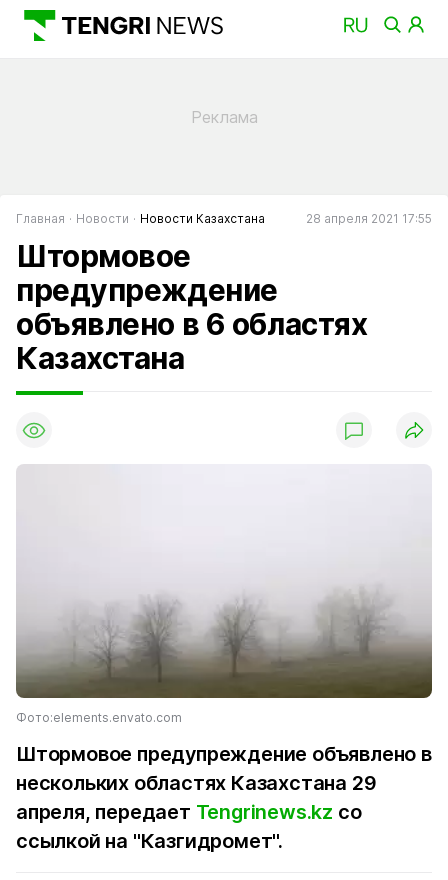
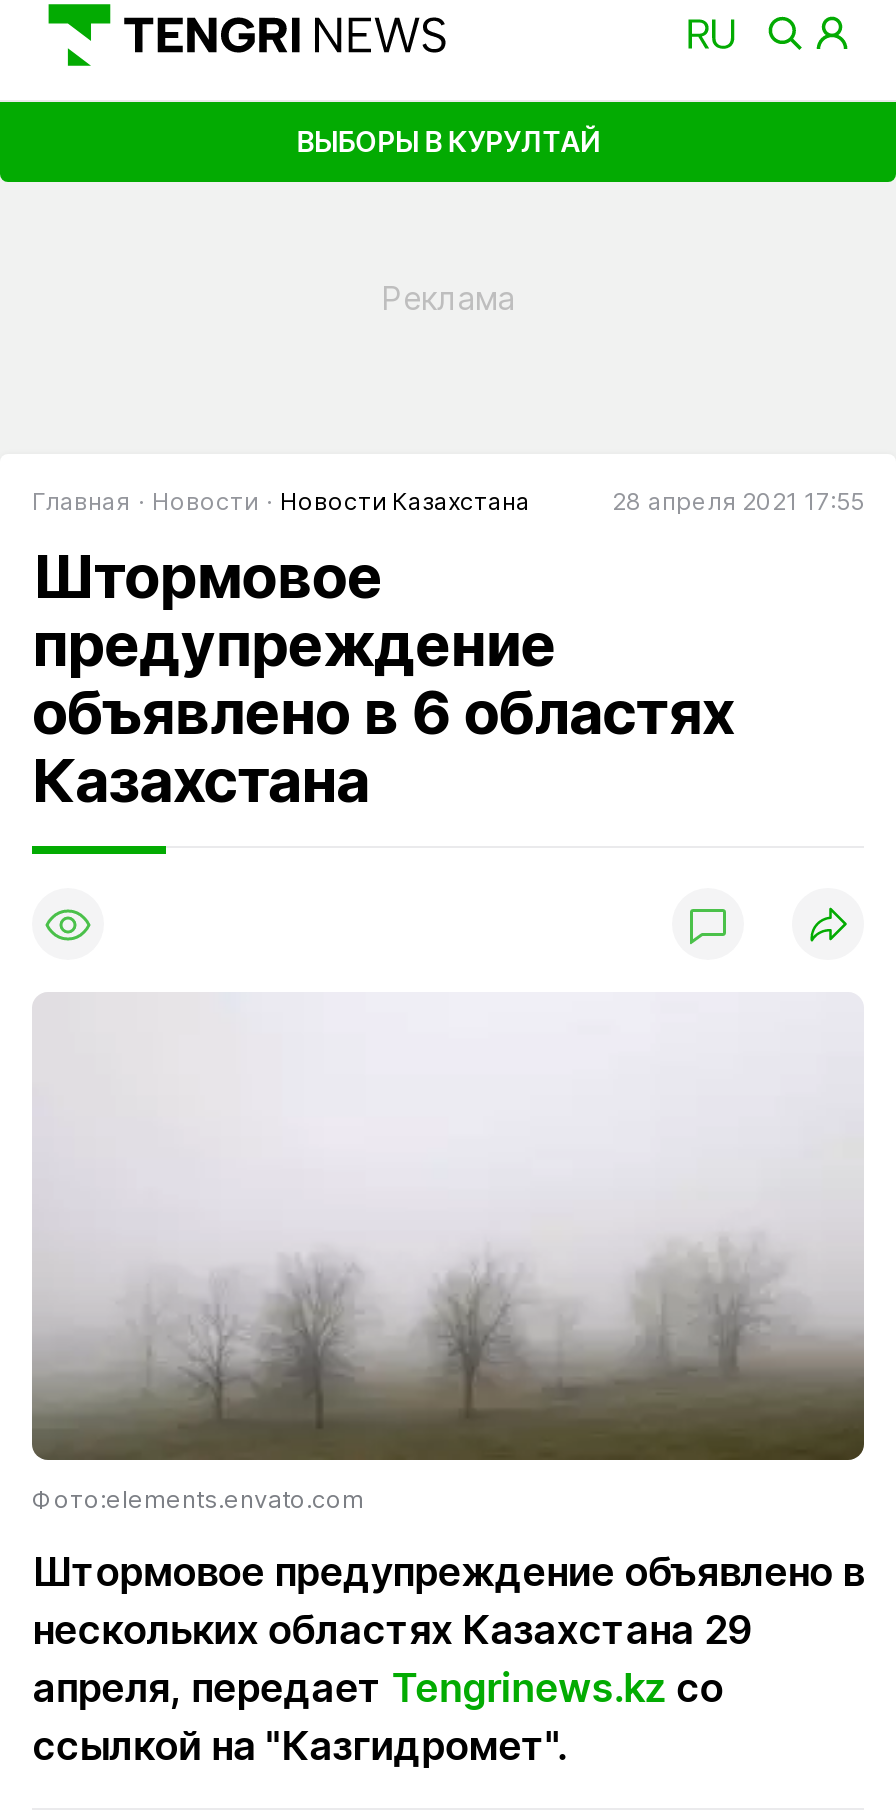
+ ВЫБОРЫ В КУРУЛТАЙ
